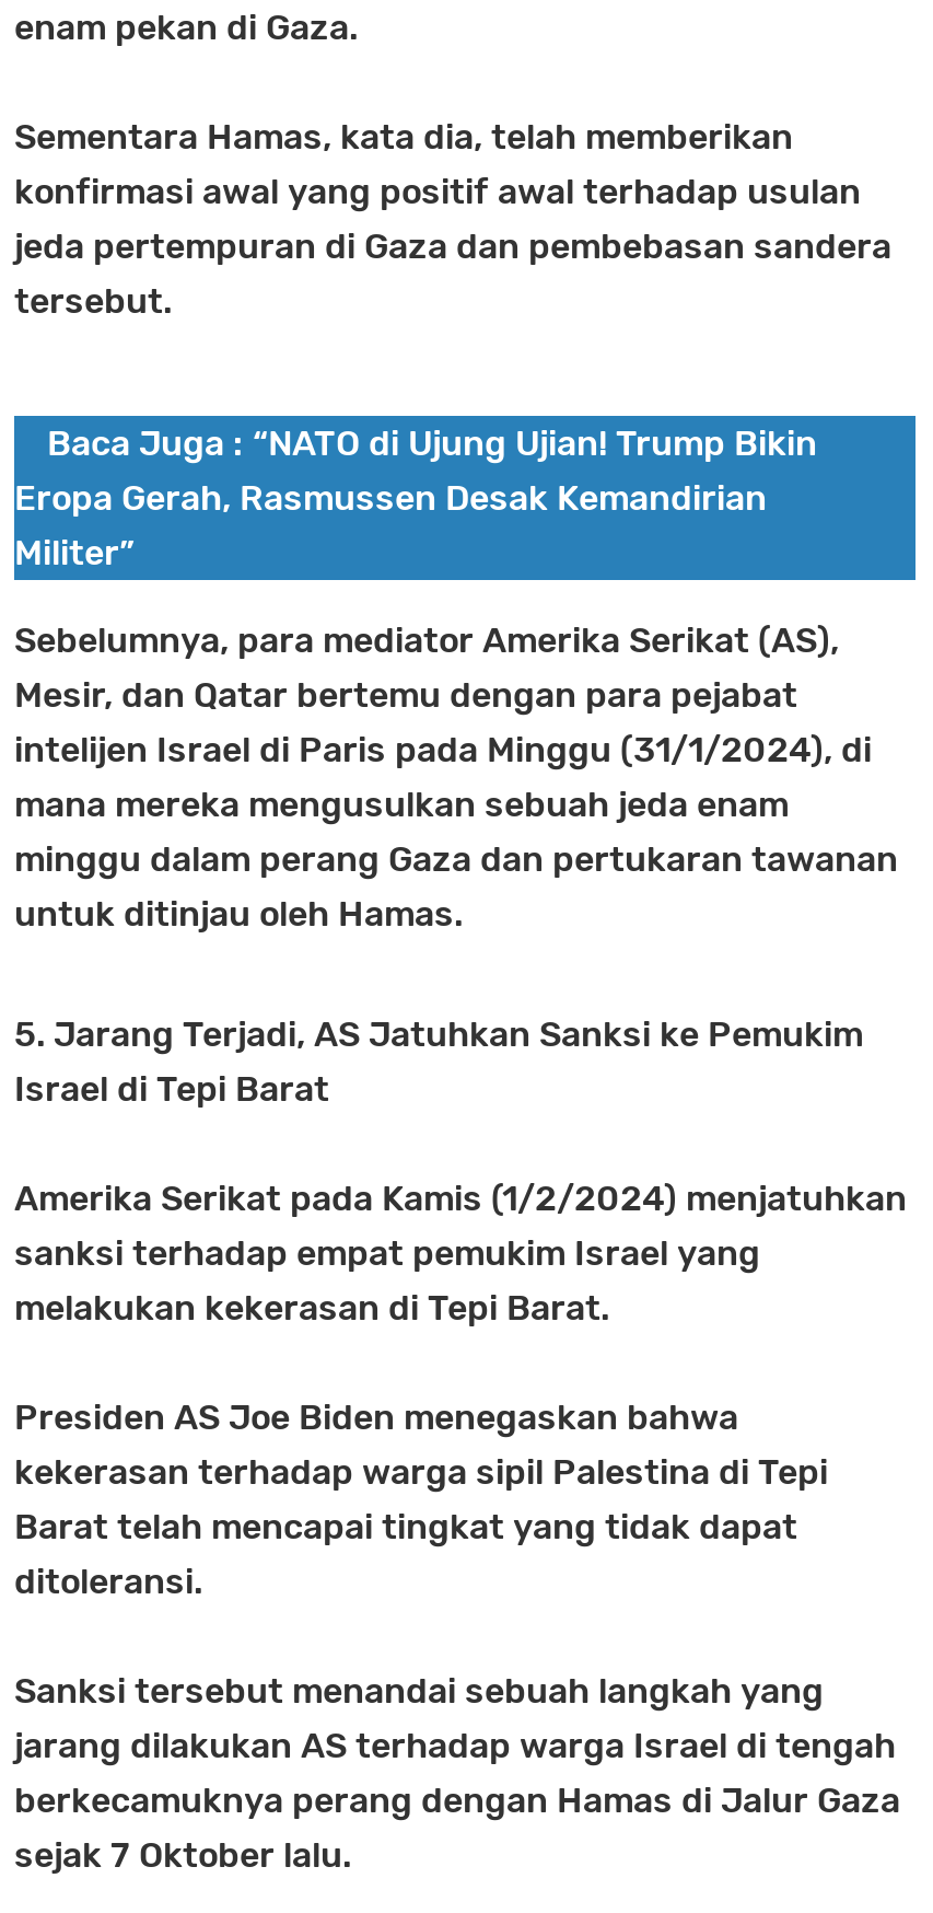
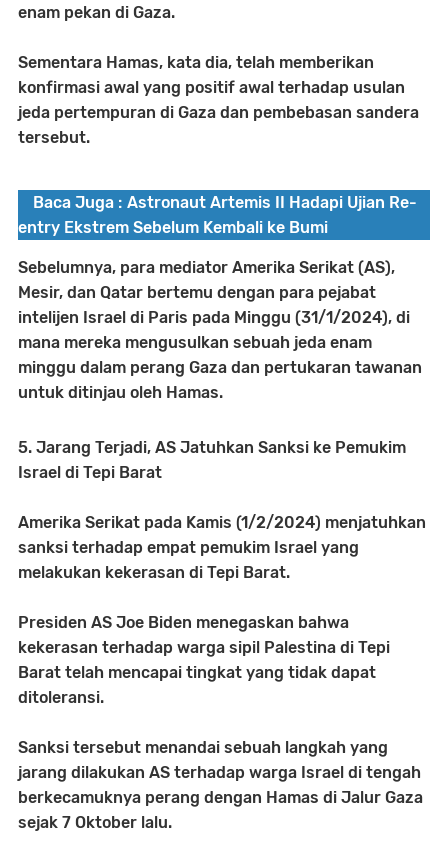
- Baca Juga : “NATO di Ujung Ujian! Trump Bikin
- Eropa Gerah, Rasmussen Desak Kemandirian
- Militer”
+ Baca Juga : Astronaut Artemis II Hadapi Ujian Re-
+ entry Ekstrem Sebelum Kembali ke Bumi
